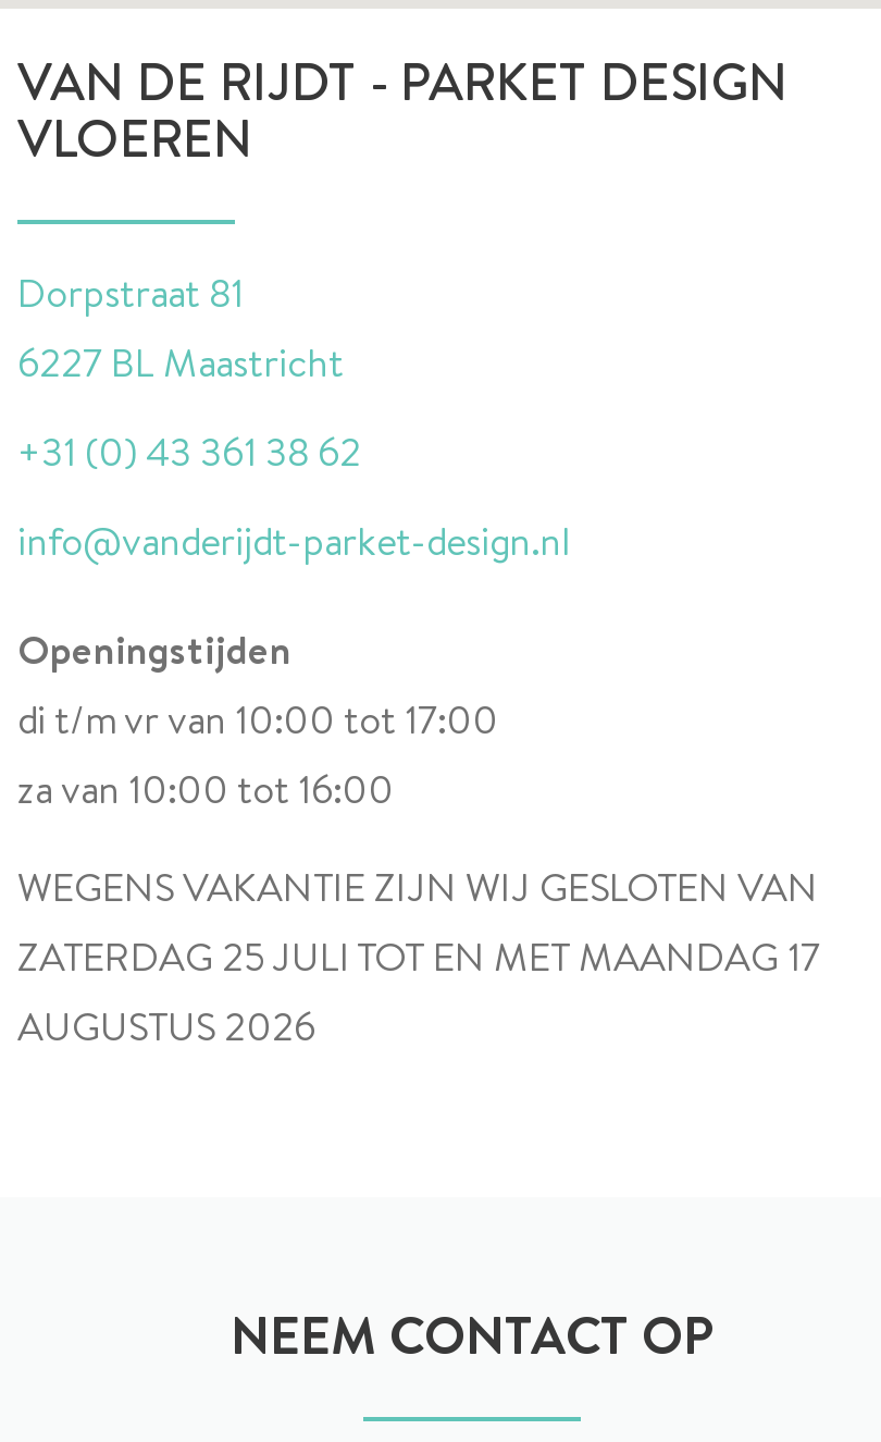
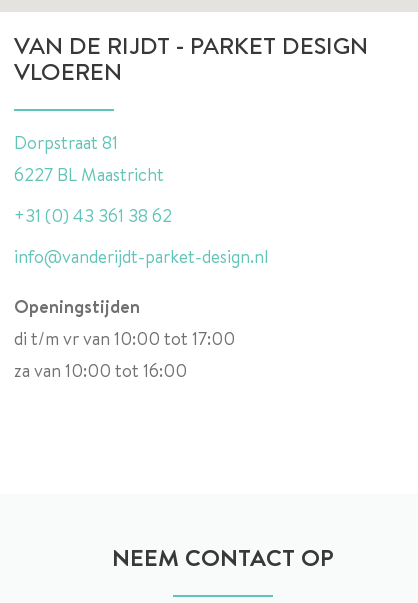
- WEGENS VAKANTIE ZIJN WIJ GESLOTEN VAN
- ZATERDAG 25 JULI TOT EN MET MAANDAG 17
- AUGUSTUS 2026
